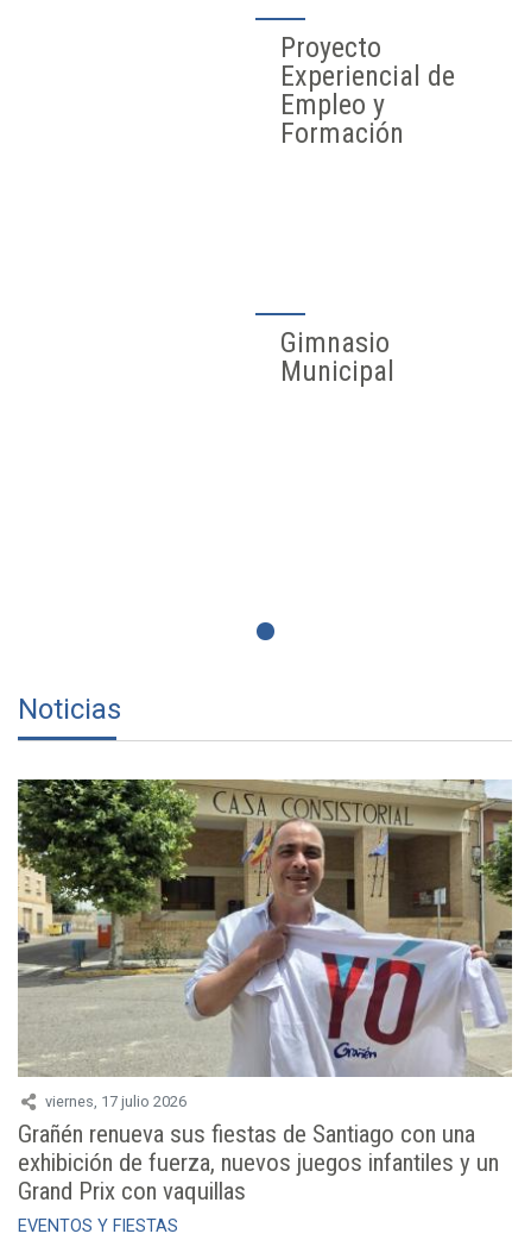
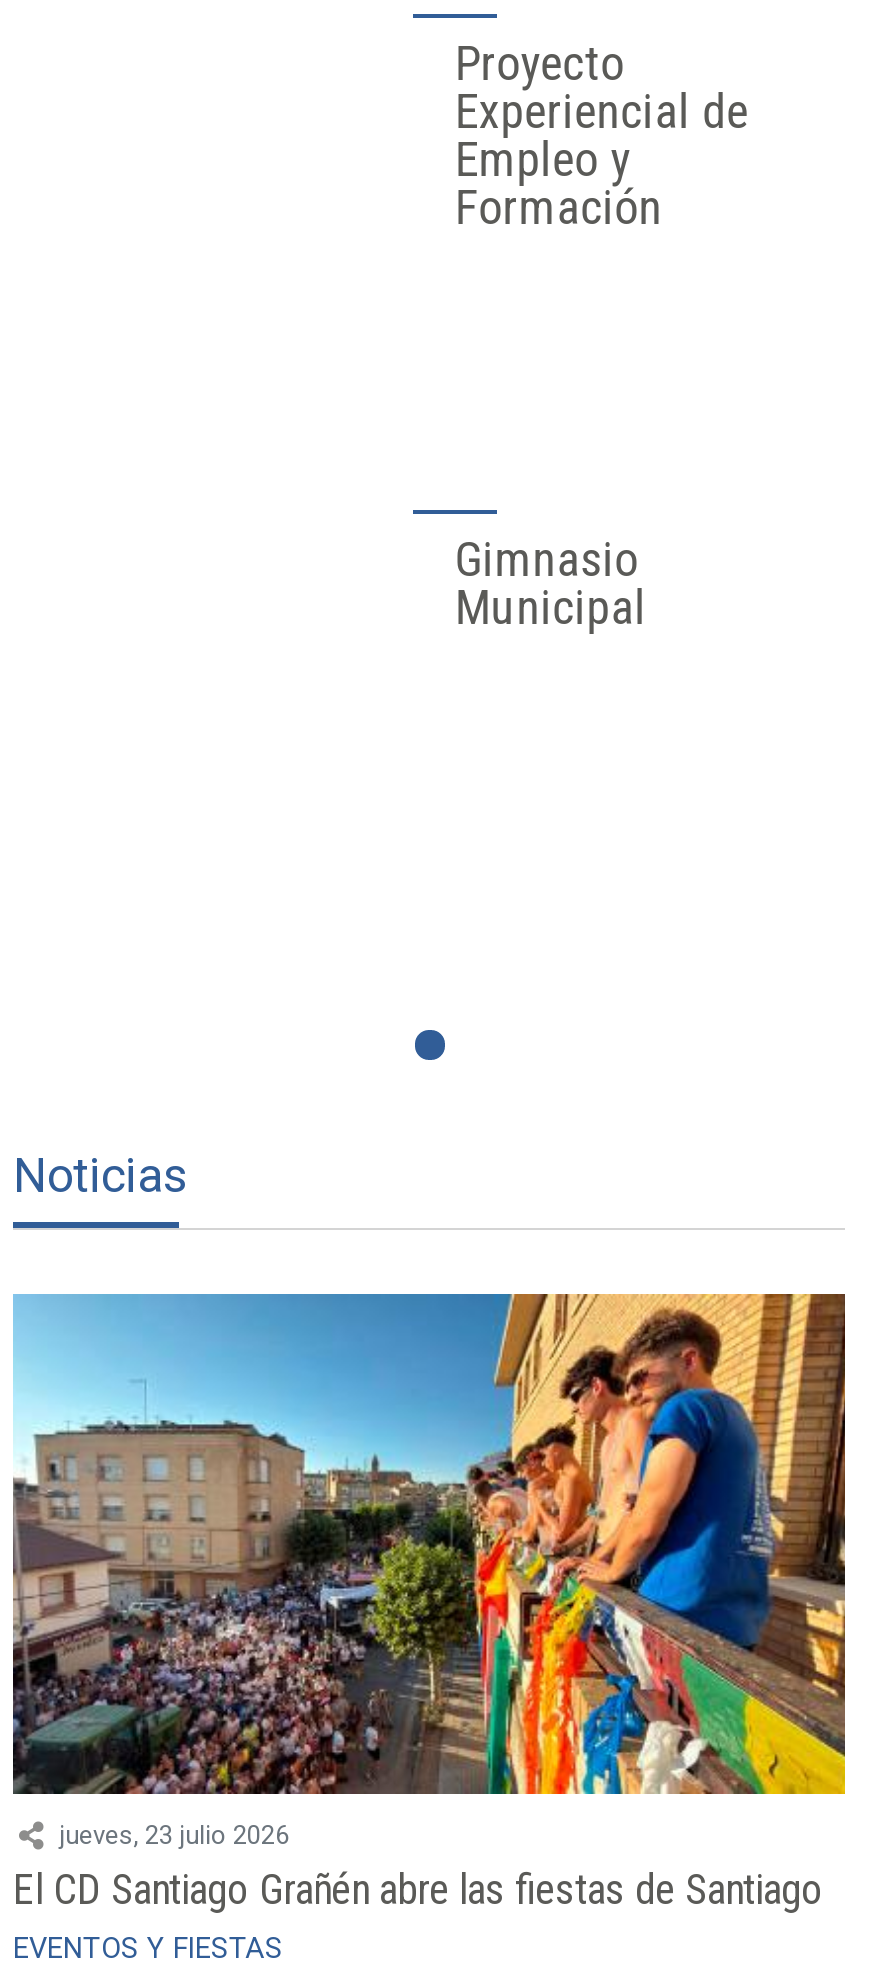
- [image]
- viernes, 17 julio 2026
- Grañén renueva sus fiestas de Santiago con una
- exhibición de fuerza, nuevos juegos infantiles y un
- Grand Prix con vaquillas
+ [image]
+ jueves, 23 julio 2026
+ El CD Santiago Grañén abre las fiestas de Santiago
